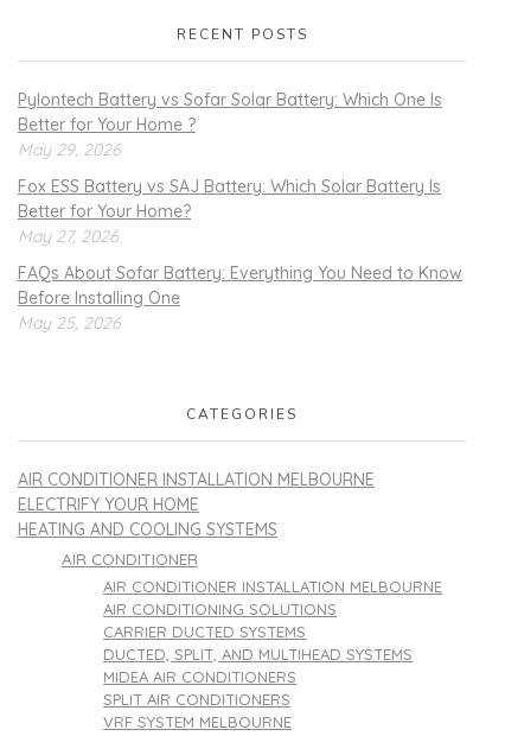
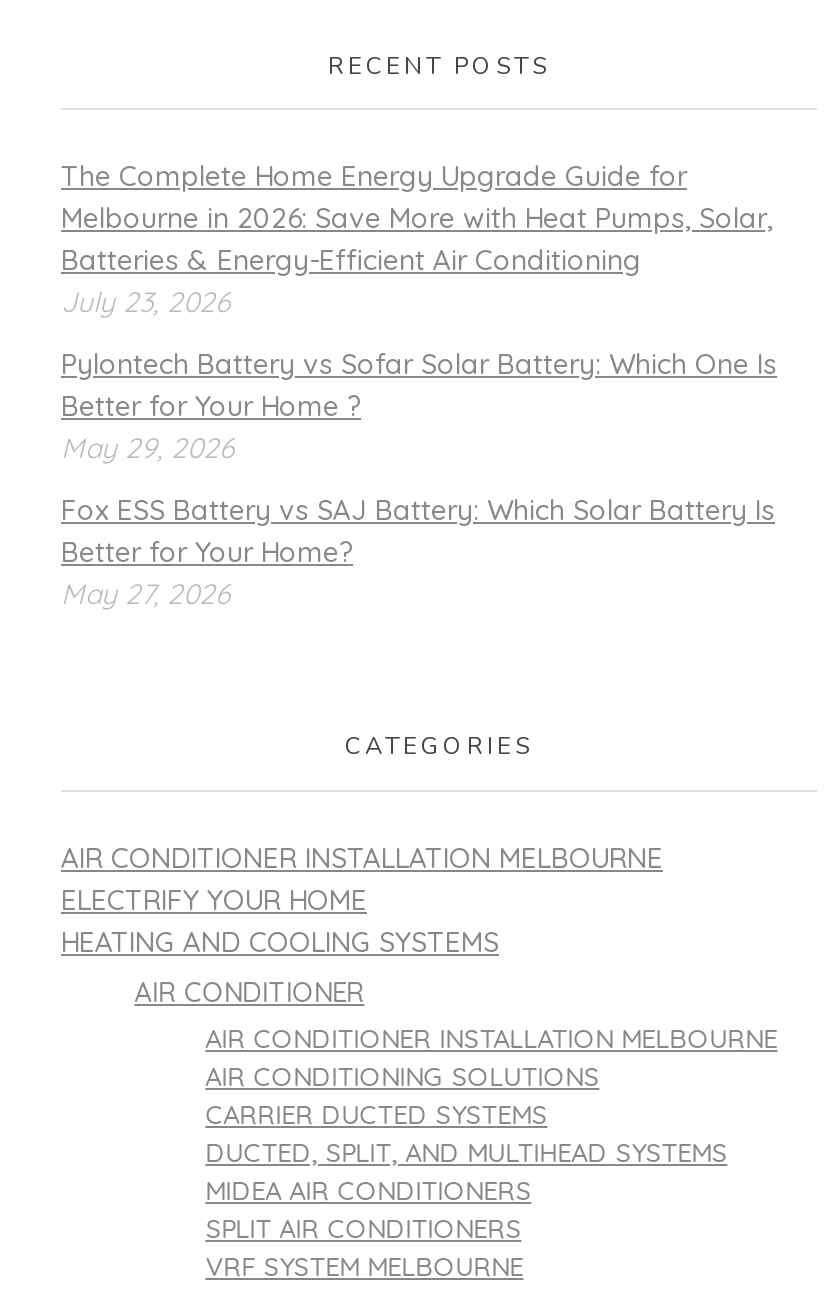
+ The Complete Home Energy Upgrade Guide for
+ Melbourne in 2026: Save More with Heat Pumps, Solar,
+ Batteries & Energy-Efficient Air Conditioning
+ July 23, 2026

moved down: Pylontech Battery vs Sofar Solar Battery: Which One Is | Better for Your Home ? | May 29, 2026 | Fox ESS Battery vs SAJ Battery: Which Solar Battery Is | Better for Your Home? | May 27, 2026

- FAQs About Sofar Battery: Everything You Need to Know
- Before Installing One
- May 25, 2026
